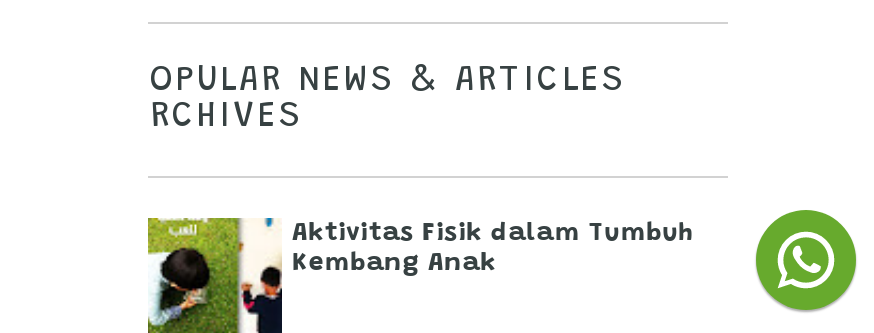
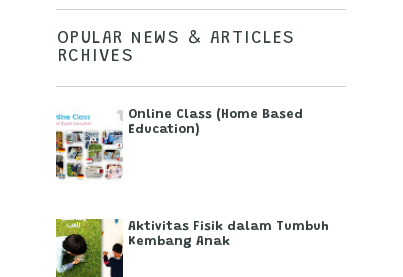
+ [image]
+ Online Class (Home Based
+ Education)

- [image]
